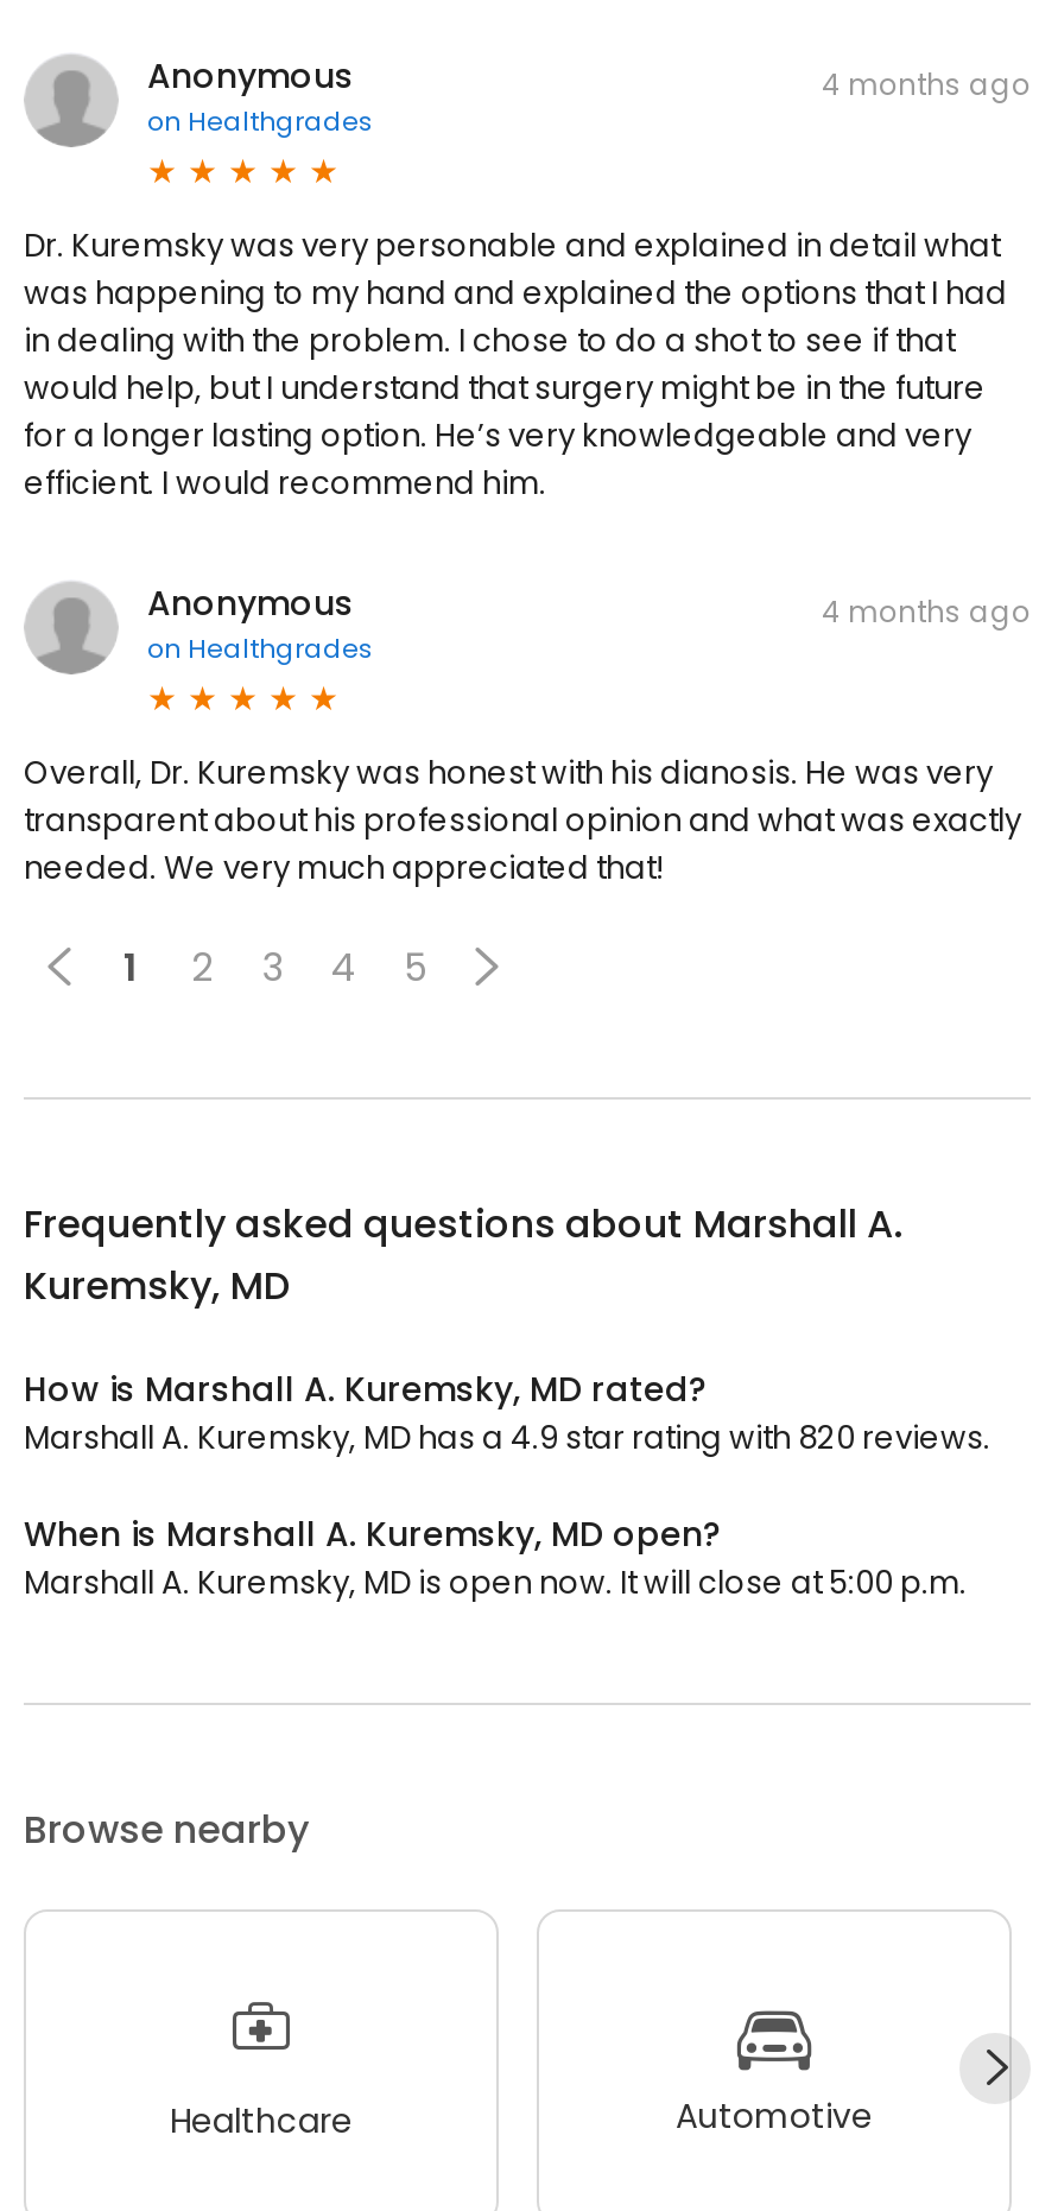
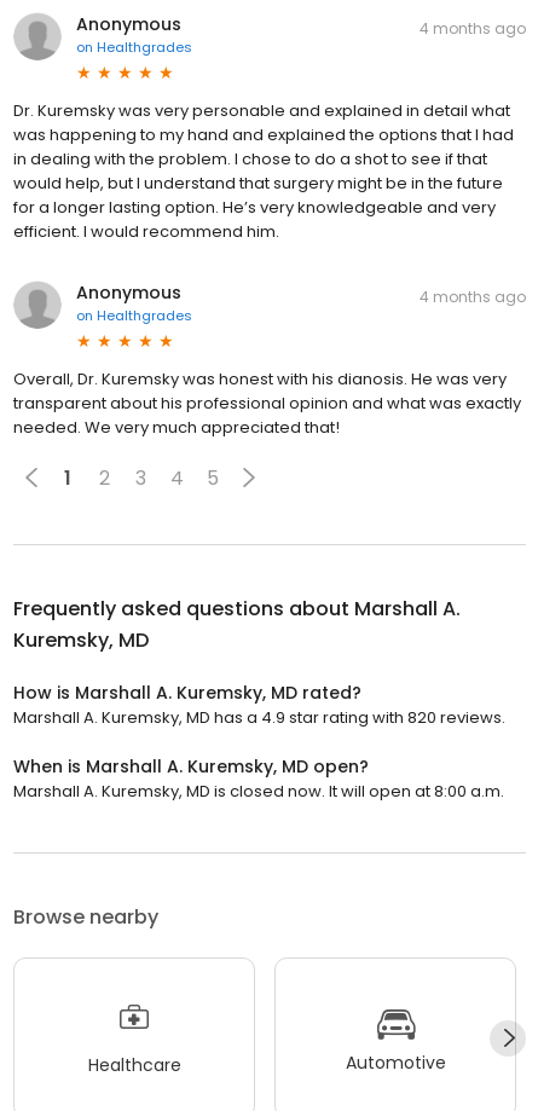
- Marshall A. Kuremsky, MD is open now. It will close at 5:00 p.m.
+ Marshall A. Kuremsky, MD is closed now. It will open at 8:00 a.m.
